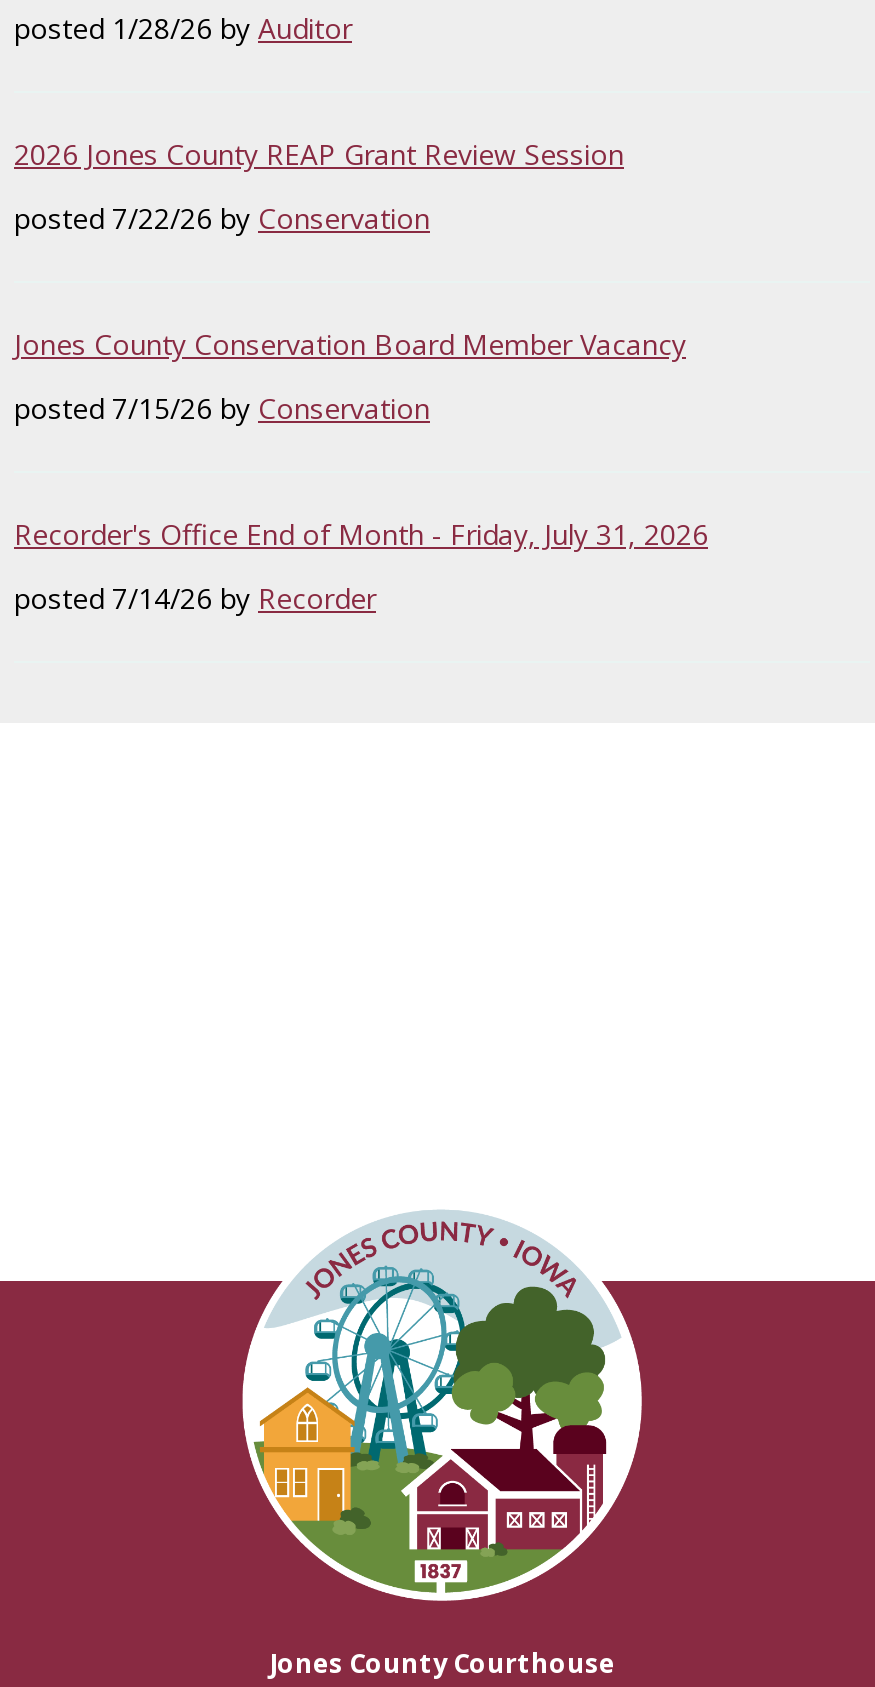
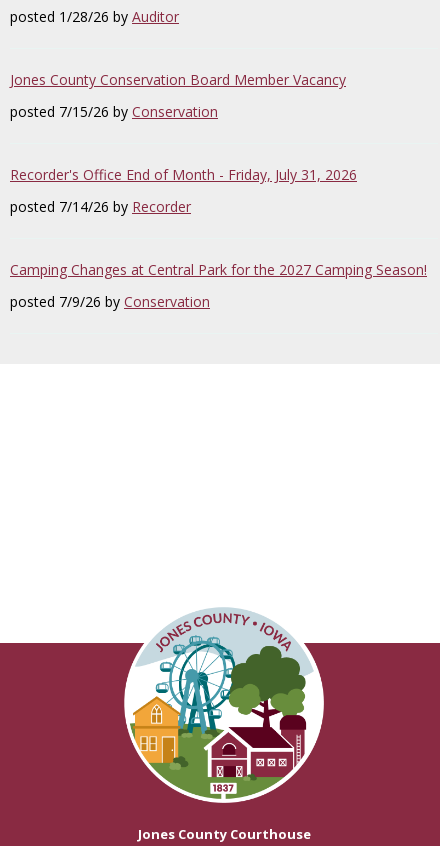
- 2026 Jones County REAP Grant Review Session
- posted 7/22/26 by Conservation

moved up: Jones County Conservation Board Member Vacancy | posted 7/15/26 by Conservation | Recorder's Office End of Month - Friday, July 31, 2026 | posted 7/14/26 by Recorder

+ Camping Changes at Central Park for the 2027 Camping Season!
+ posted 7/9/26 by Conservation
